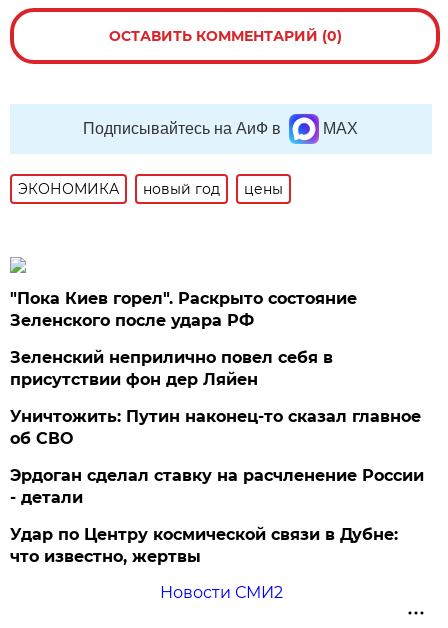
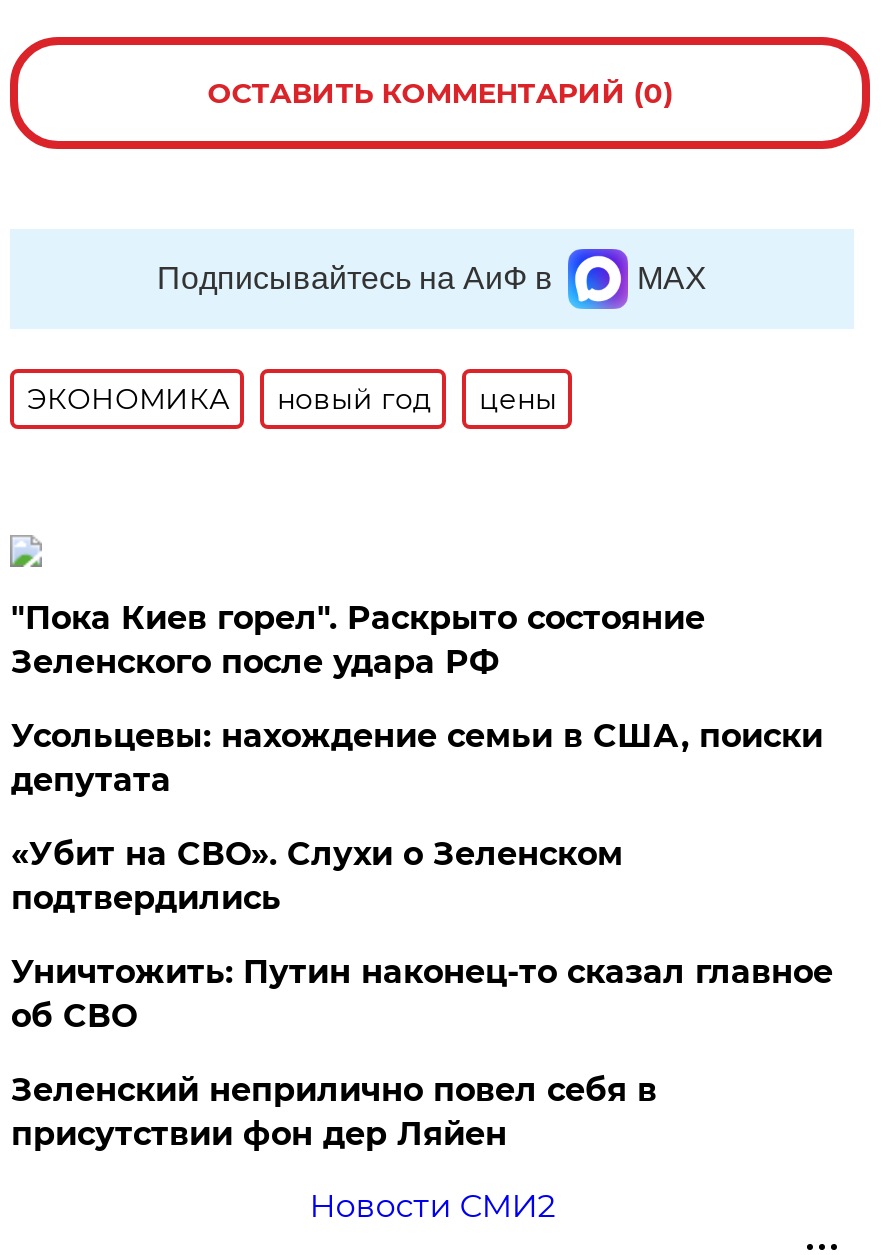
+ Усольцевы: нахождение семьи в США, поиски
+ депутата
+ «Убит на СВО». Слухи о Зеленском
+ подтвердились

moved down: Зеленский неприлично повел cебя в | присутствии фон дер Ляйен

moved up: Уничтожить: Путин наконец-то сказал главное | об СВО

- Эрдоган сделал ставку на расчленение России
- - детали
- Удар по Центру космической связи в Дубне:
- что известно, жертвы
